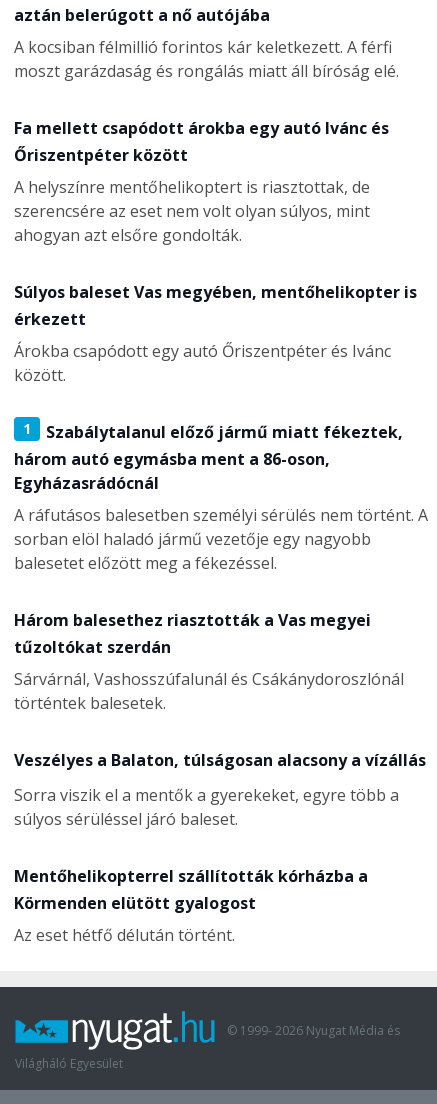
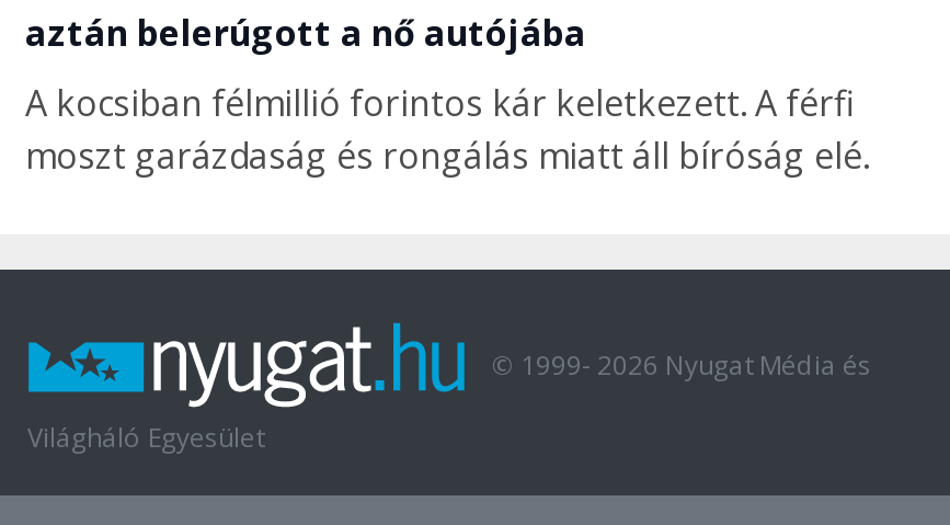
- Fa mellett csapódott árokba egy autó Ivánc és
- Őriszentpéter között
- A helyszínre mentőhelikoptert is riasztottak, de
- szerencsére az eset nem volt olyan súlyos, mint
- ahogyan azt elsőre gondolták.
- Súlyos baleset Vas megyében, mentőhelikopter is
- érkezett
- Árokba csapódott egy autó Őriszentpéter és Ivánc
- között.
- 1
- Szabálytalanul előző jármű miatt fékeztek,
- három autó egymásba ment a 86-oson,
- Egyházasrádócnál
- A ráfutásos balesetben személyi sérülés nem történt. A
- sorban elöl haladó jármű vezetője egy nagyobb
- balesetet előzött meg a fékezéssel.
- Három balesethez riasztották a Vas megyei
- tűzoltókat szerdán
- Sárvárnál, Vashosszúfalunál és Csákánydoroszlónál
- történtek balesetek.
- Veszélyes a Balaton, túlságosan alacsony a vízállás
- Sorra viszik el a mentők a gyerekeket, egyre több a
- súlyos sérüléssel járó baleset.
- Mentőhelikopterrel szállították kórházba a
- Körmenden elütött gyalogost
- Az eset hétfő délután történt.
